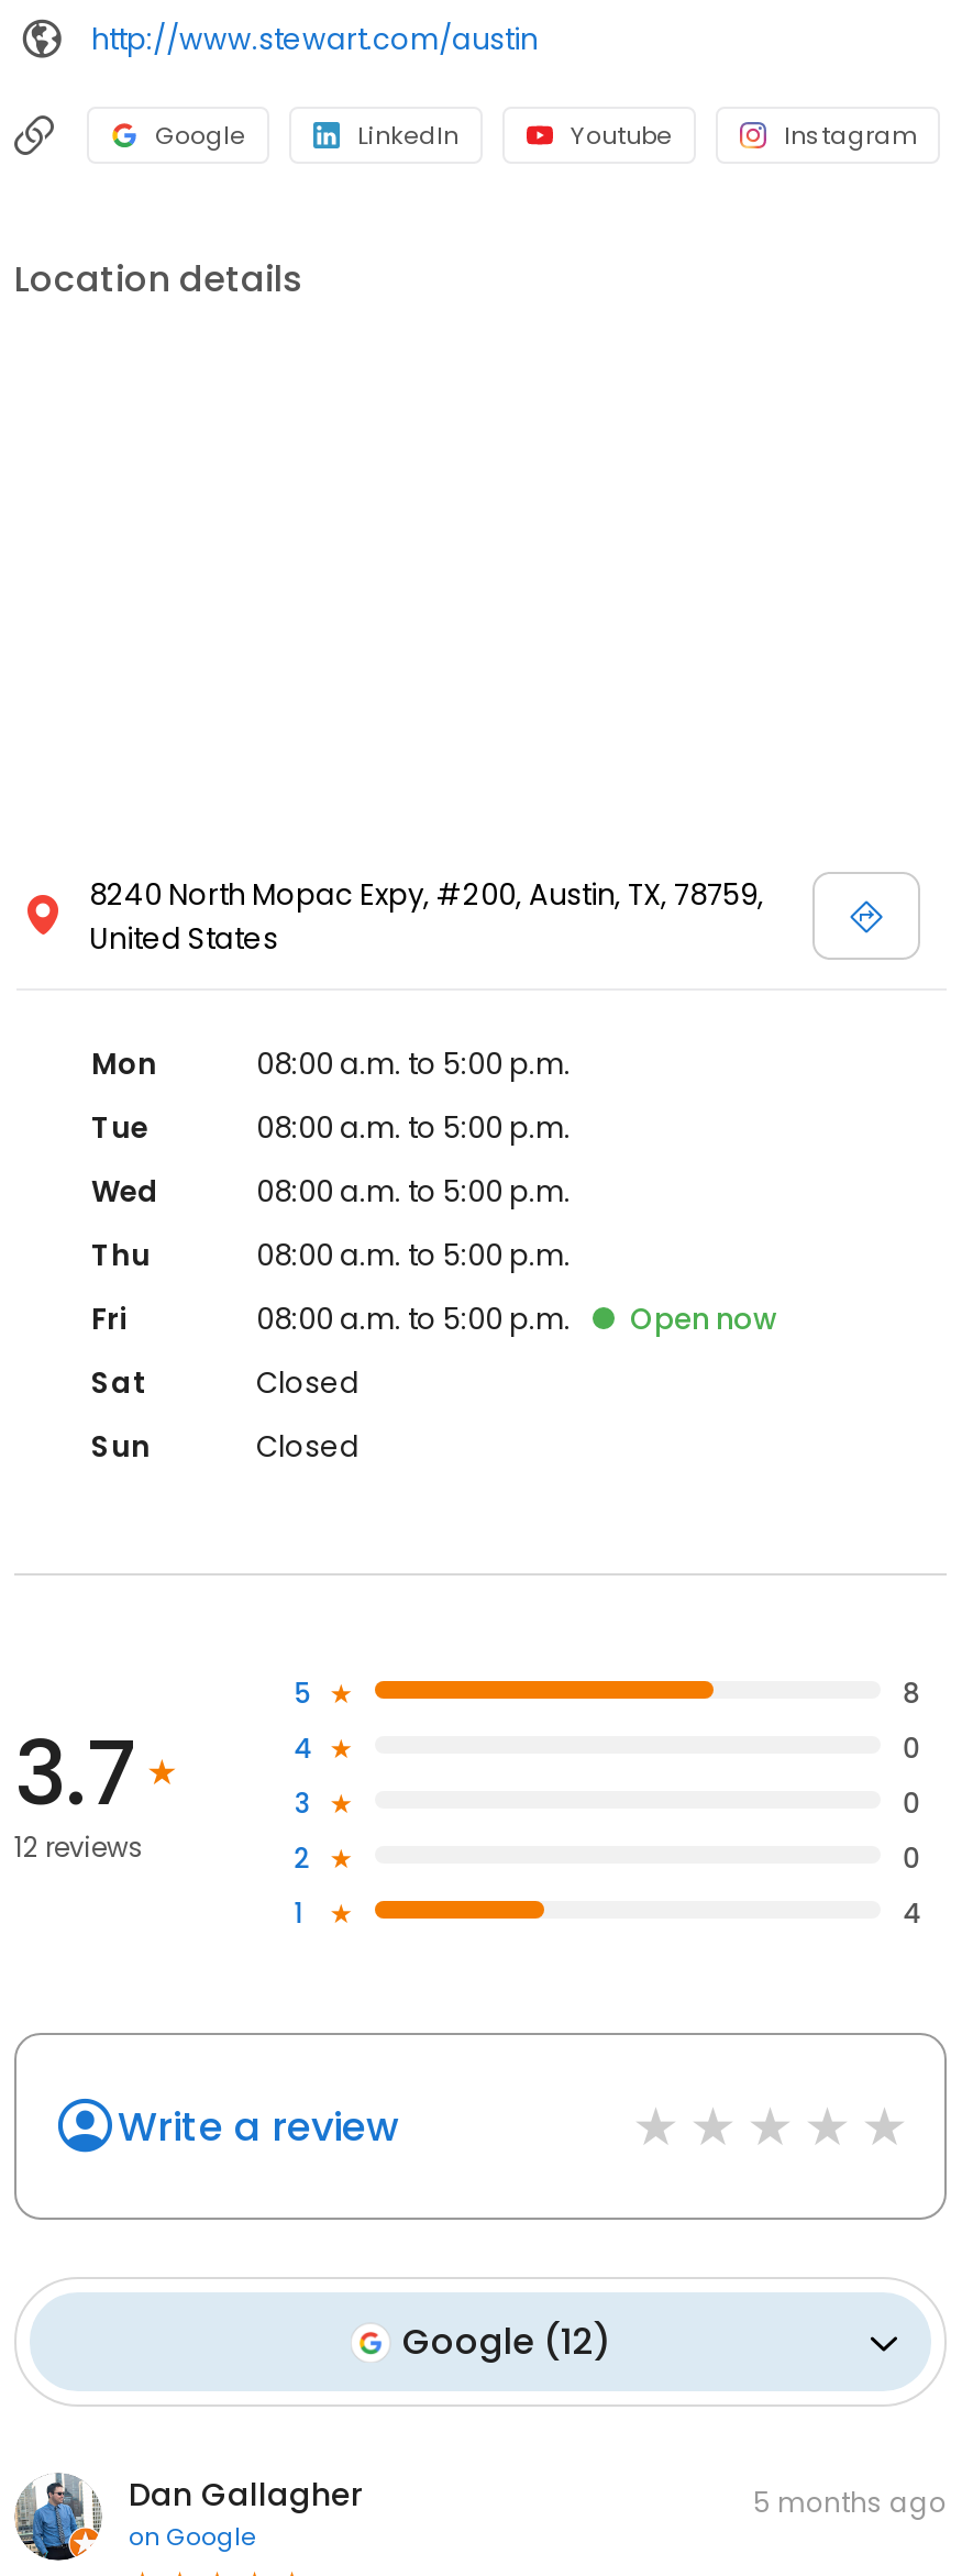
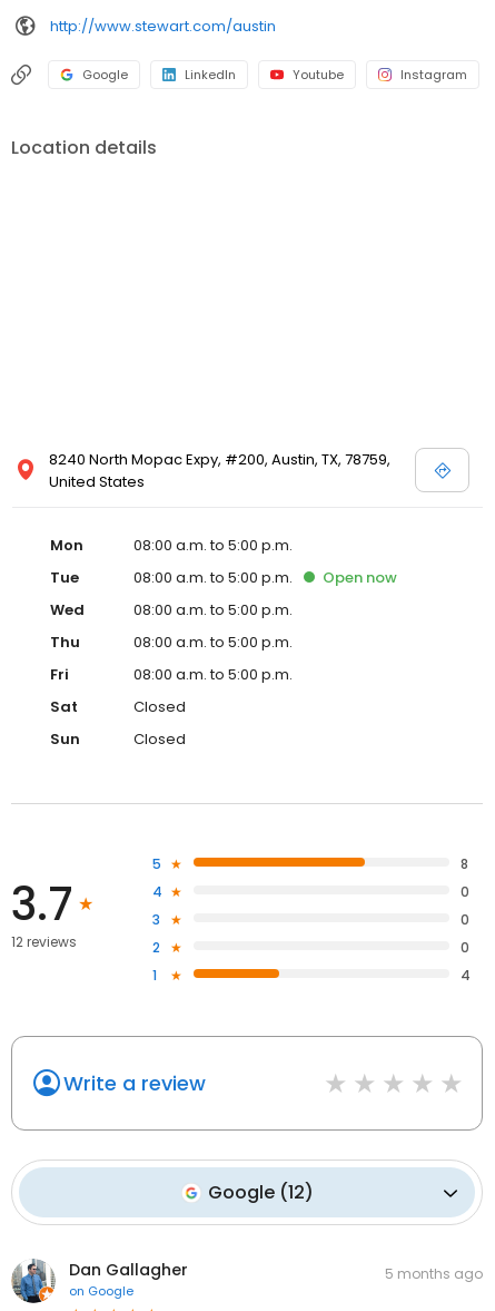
moved up: Open now
